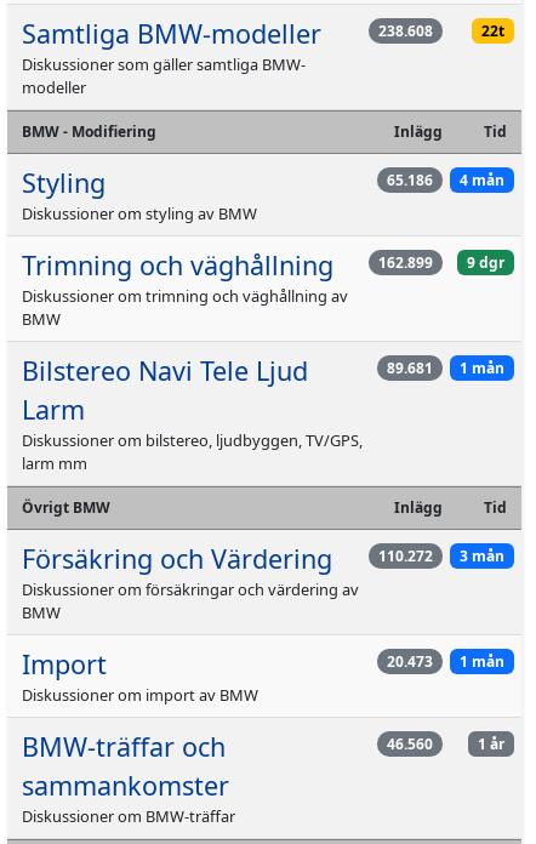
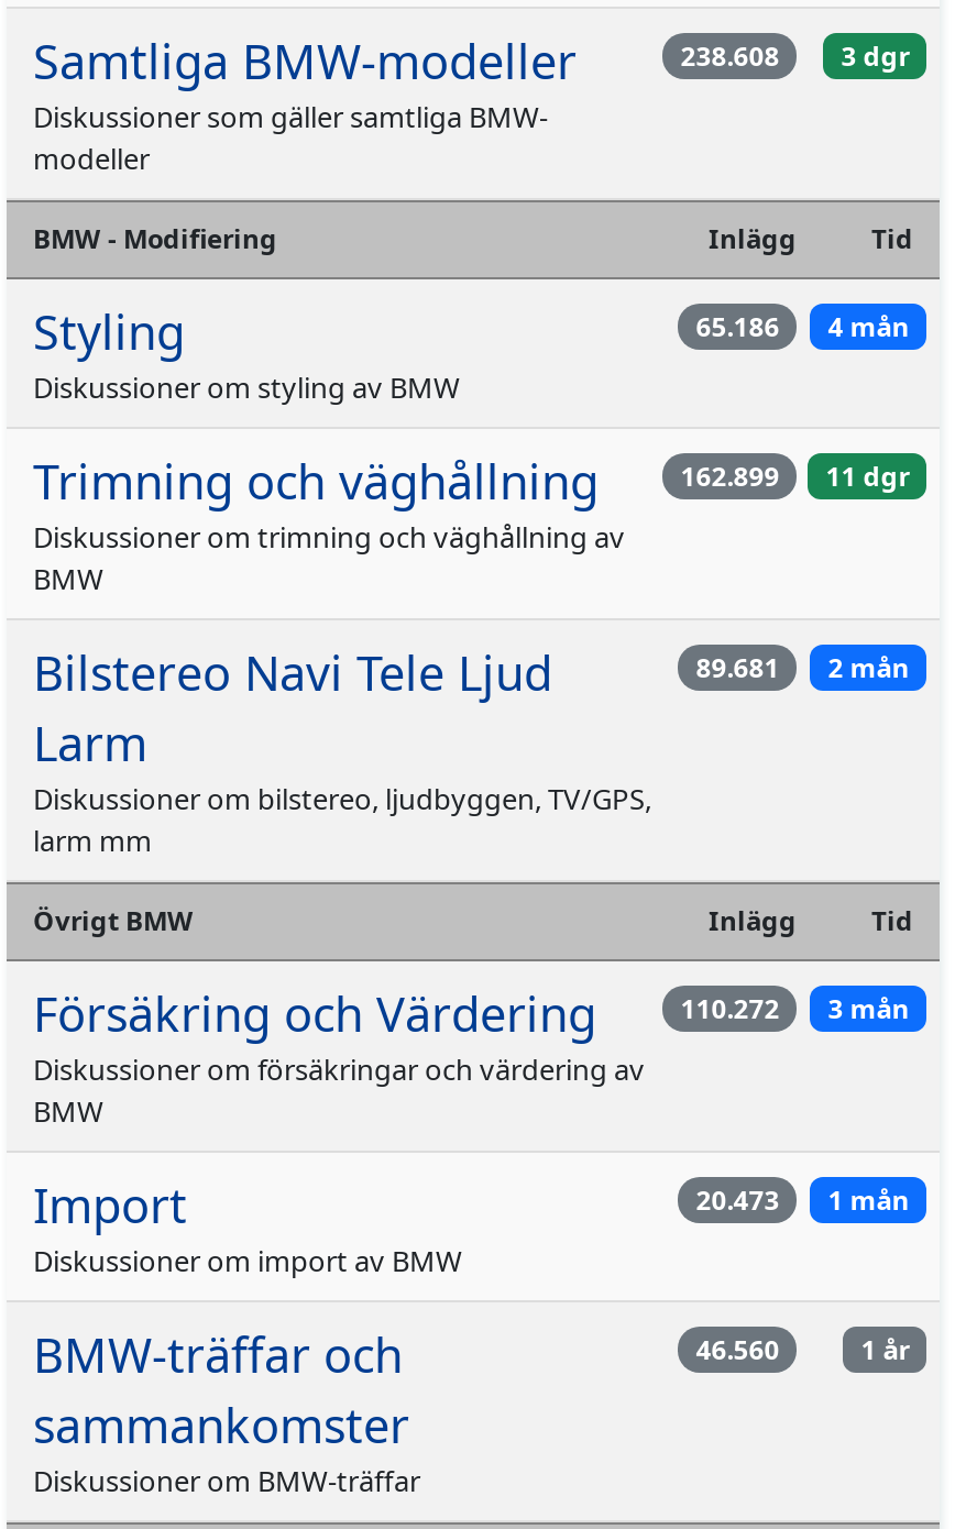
- 22t
+ 3 dgr

- 162.899 9 dgr
+ 162.899 11 dgr

- 89.681 1 mån
+ 89.681 2 mån
